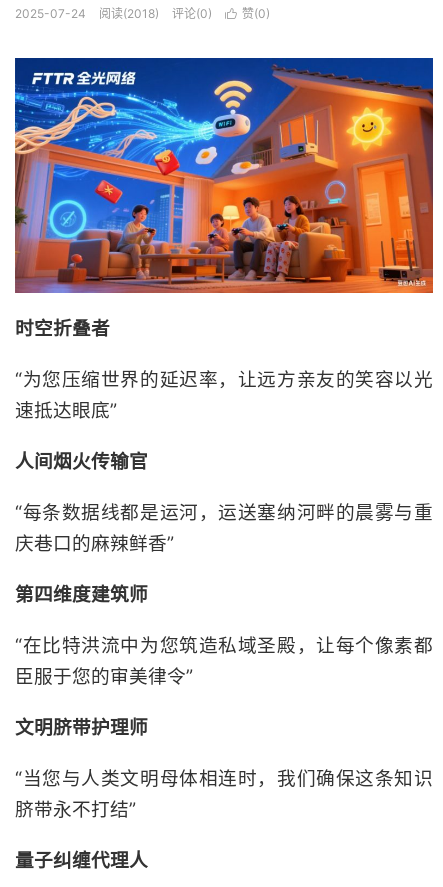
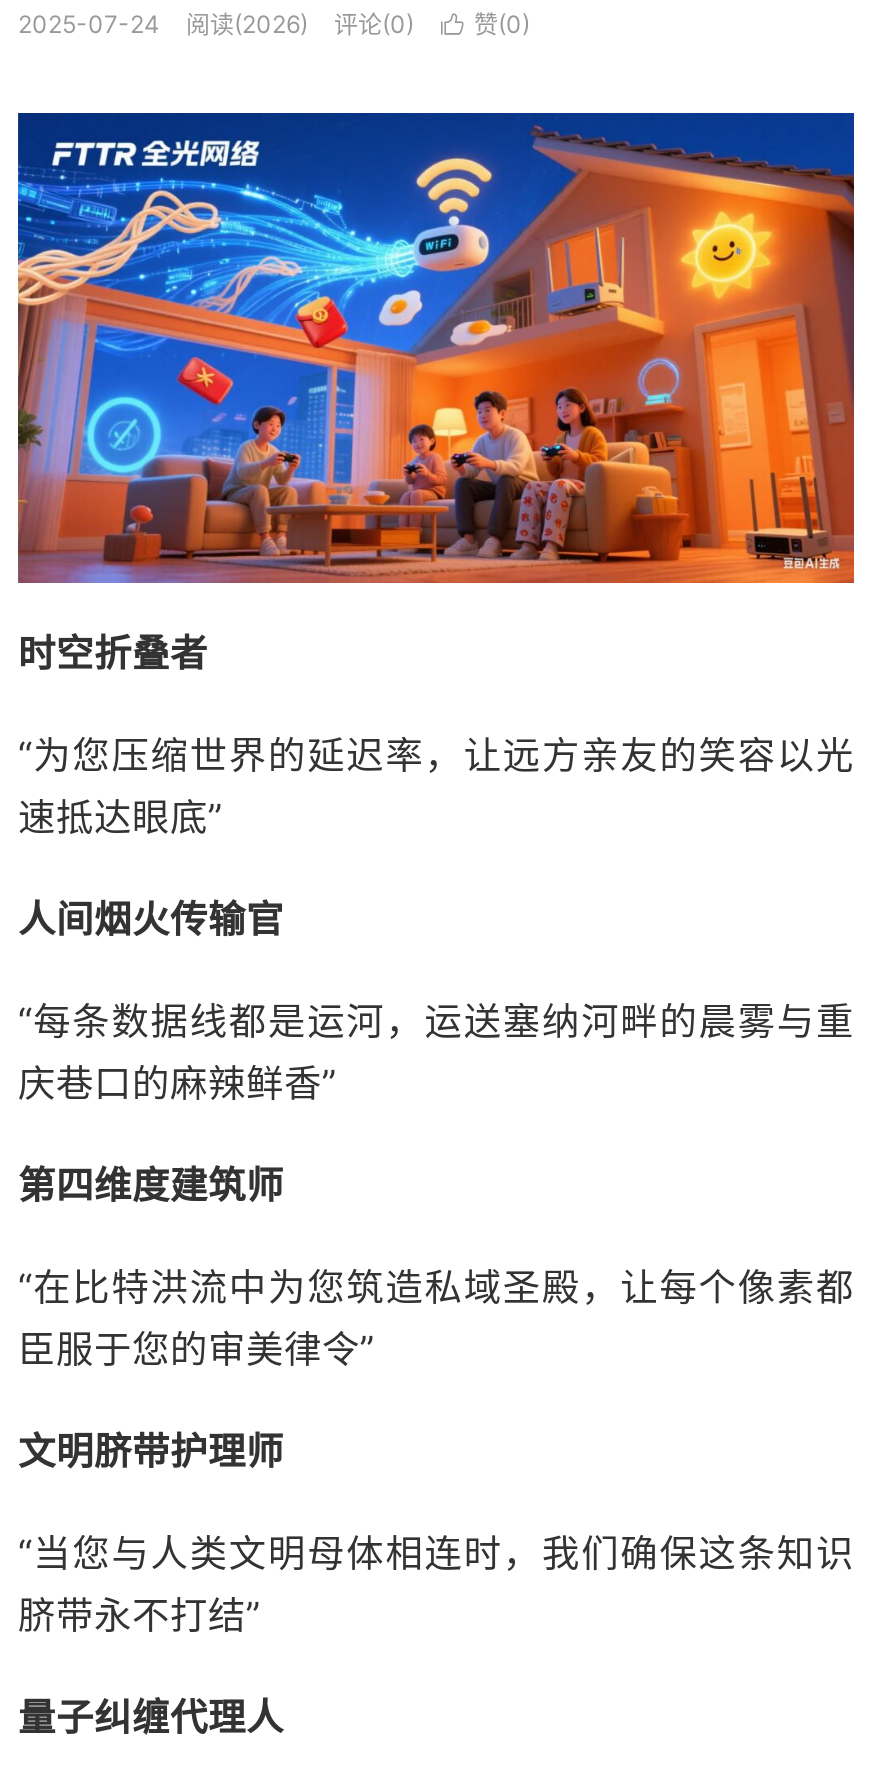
- 阅读(2018)
+ 阅读(2026)
